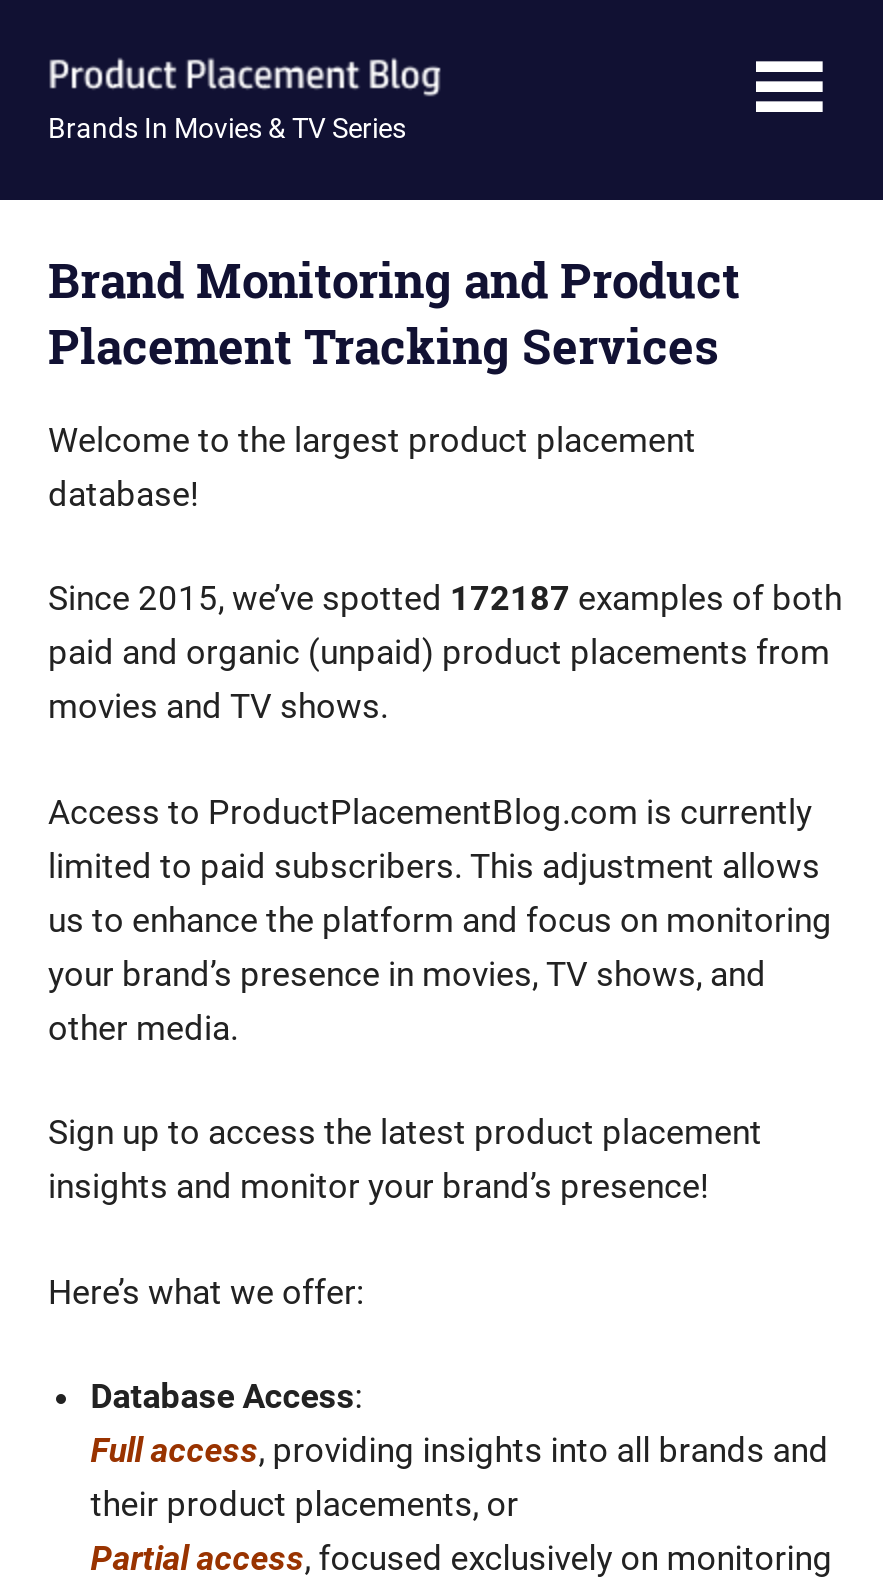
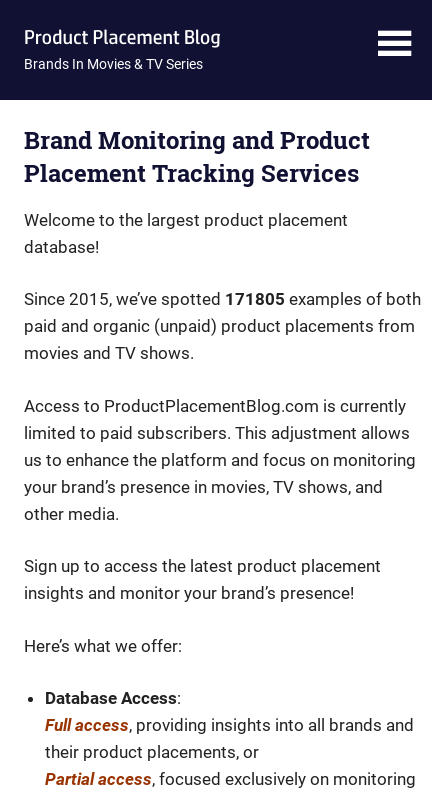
- Since 2015, we’ve spotted 172187 examples of both
+ Since 2015, we’ve spotted 171805 examples of both
